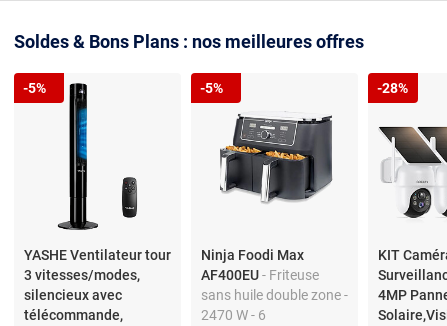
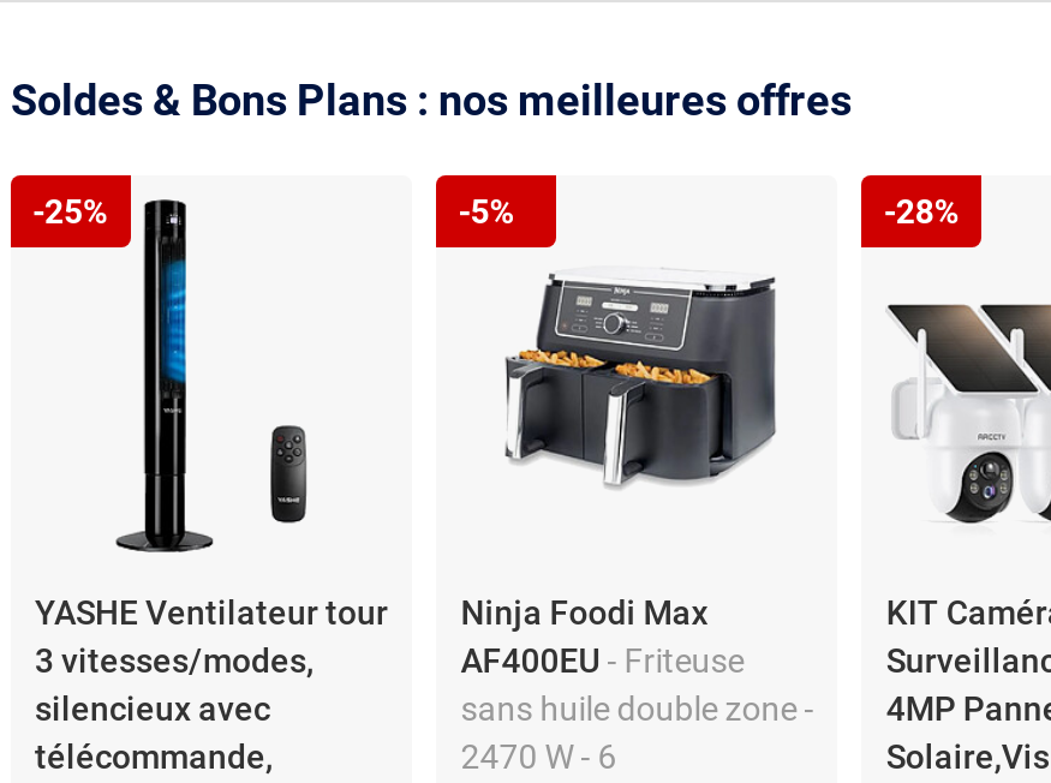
- -5%
+ -25%
